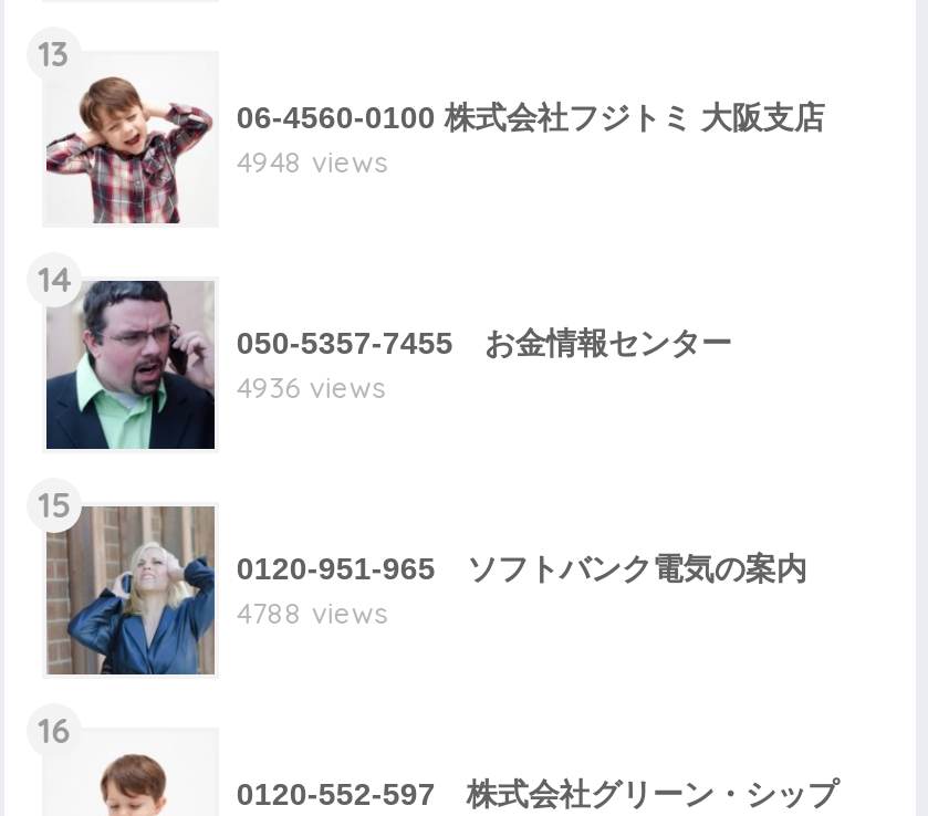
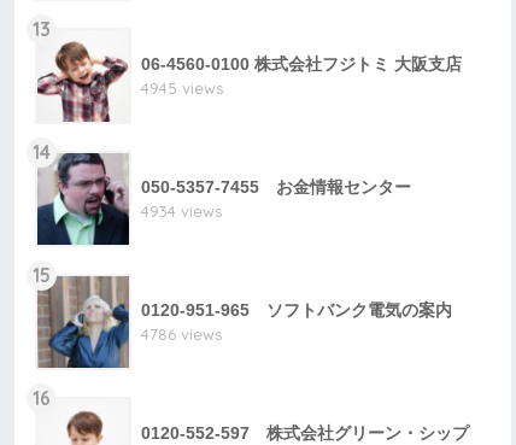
- 4948 views
+ 4945 views

- 4936 views
+ 4934 views

- 4788 views
+ 4786 views
